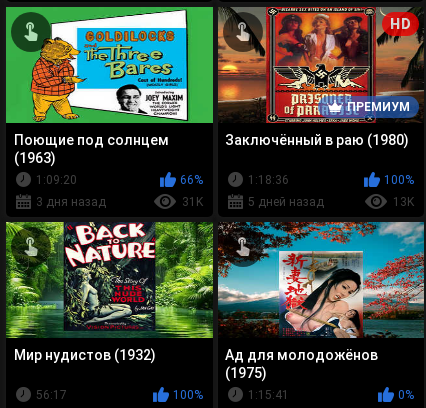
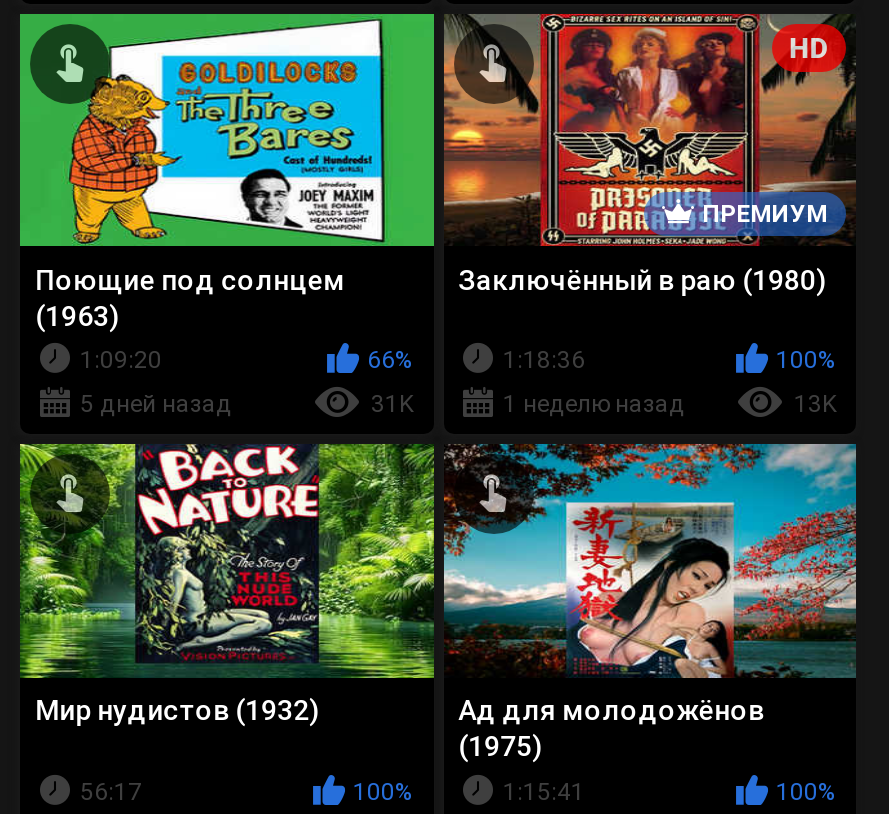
- 3 дня назад
+ 5 дней назад

- 5 дней назад
+ 1 неделю назад

- 0%
+ 100%
